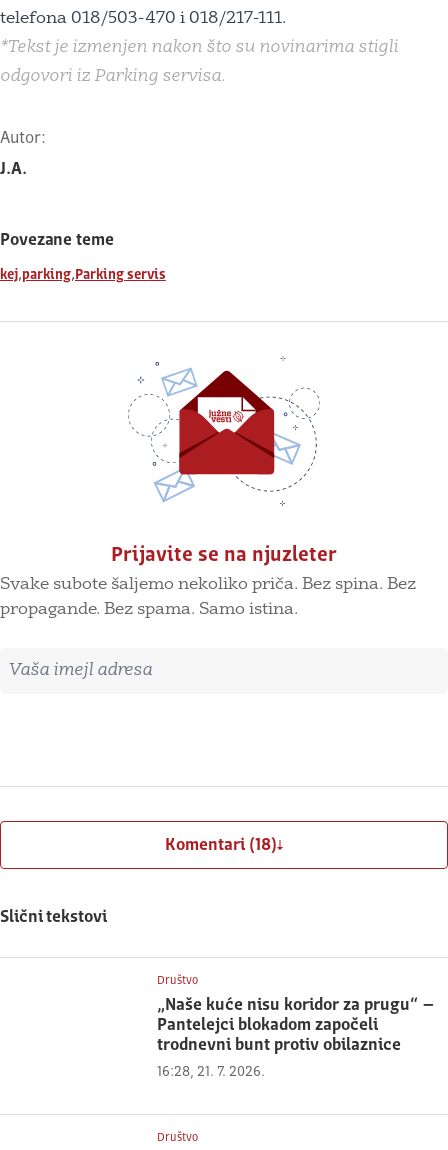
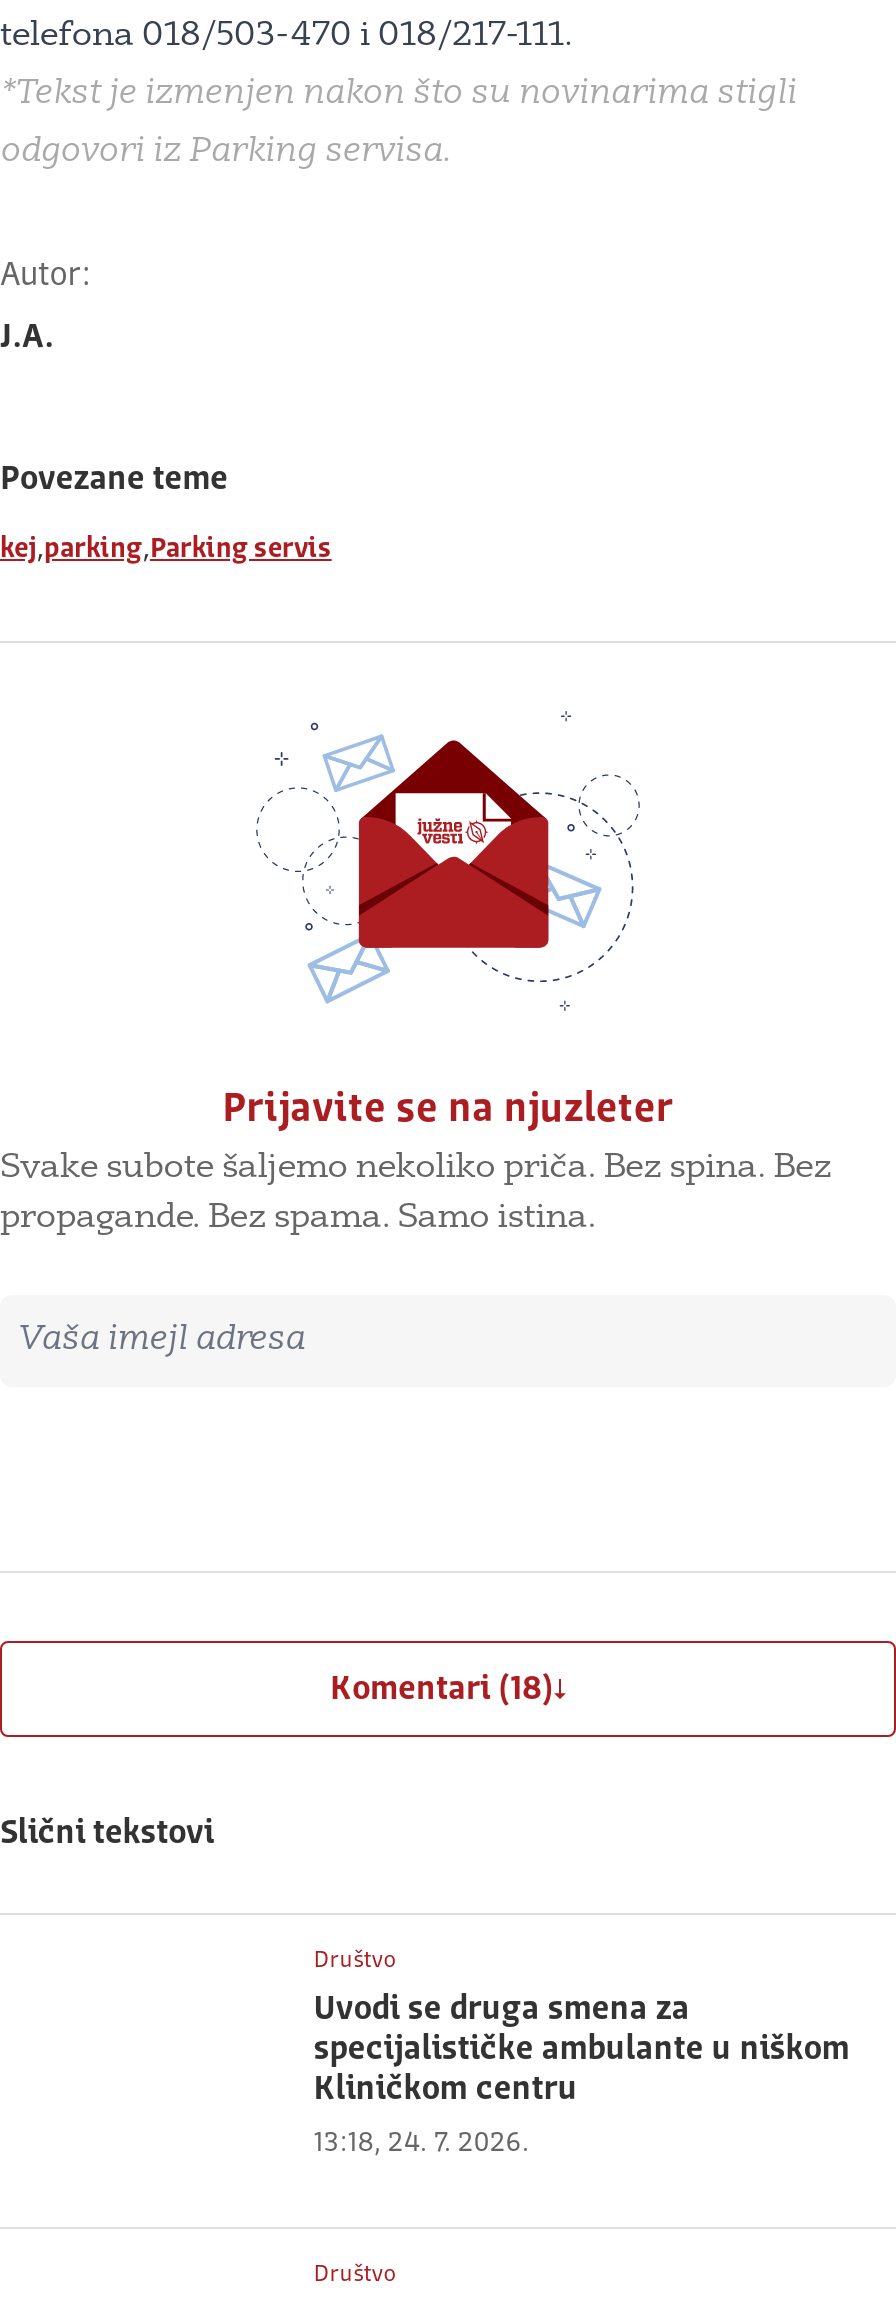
- „Naše kuće nisu koridor za prugu“ –
- Pantelejci blokadom započeli
- trodnevni bunt protiv obilaznice
+ Uvodi se druga smena za
+ specijalističke ambulante u niškom
+ Kliničkom centru

- 16:28, 21. 7. 2026.
+ 13:18, 24. 7. 2026.
